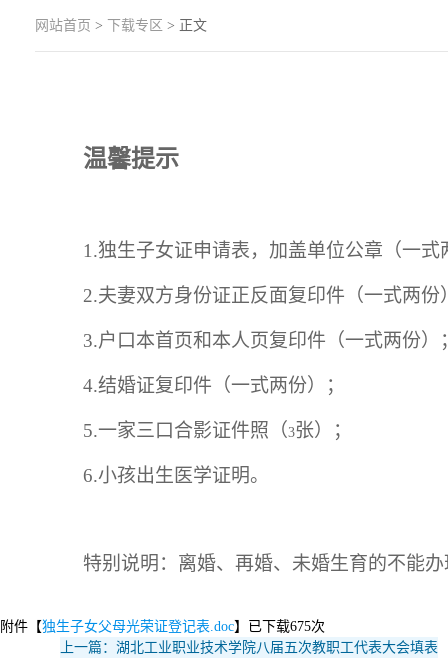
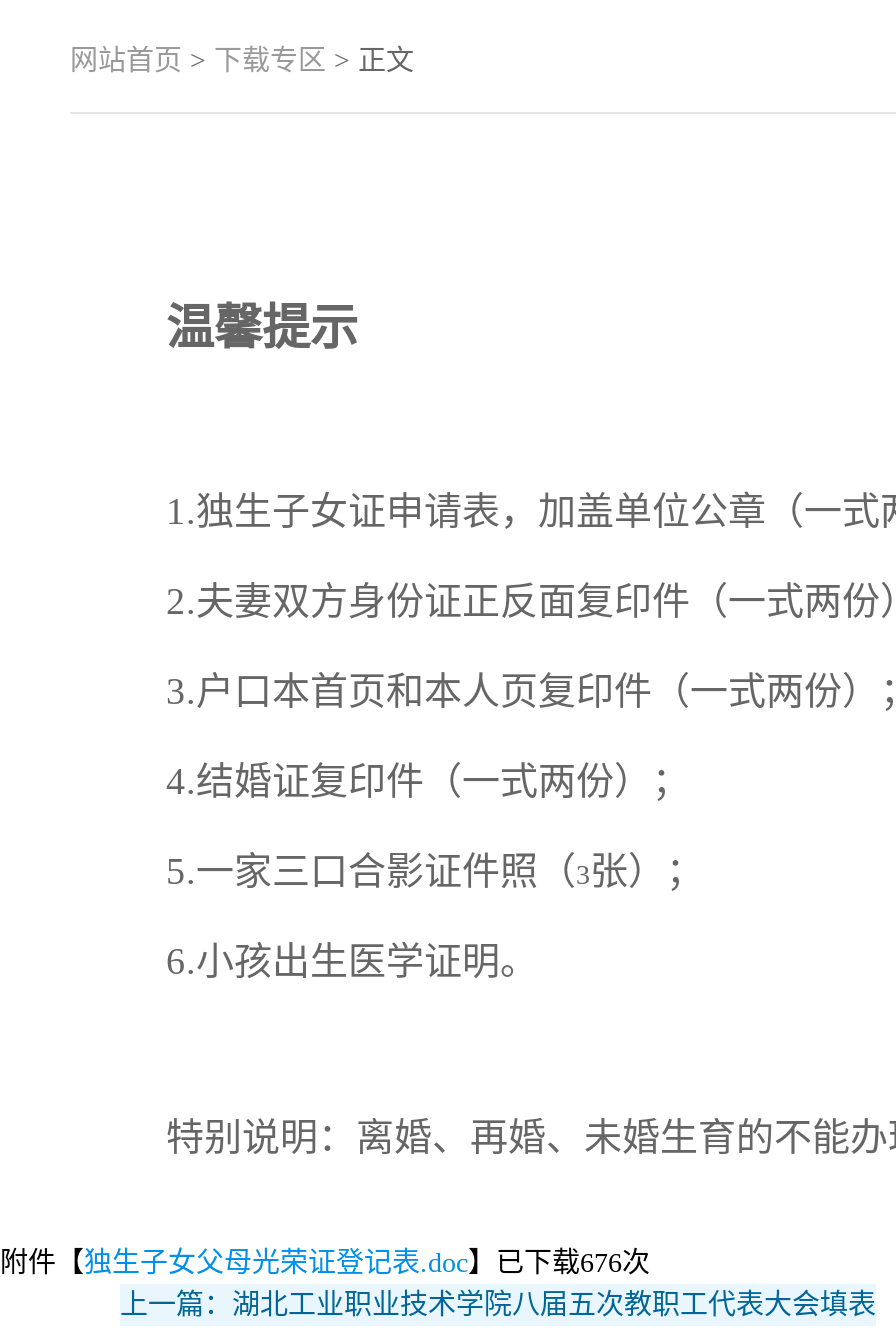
- 附件【独生子女父母光荣证登记表.doc】已下载675次
+ 附件【独生子女父母光荣证登记表.doc】已下载676次
